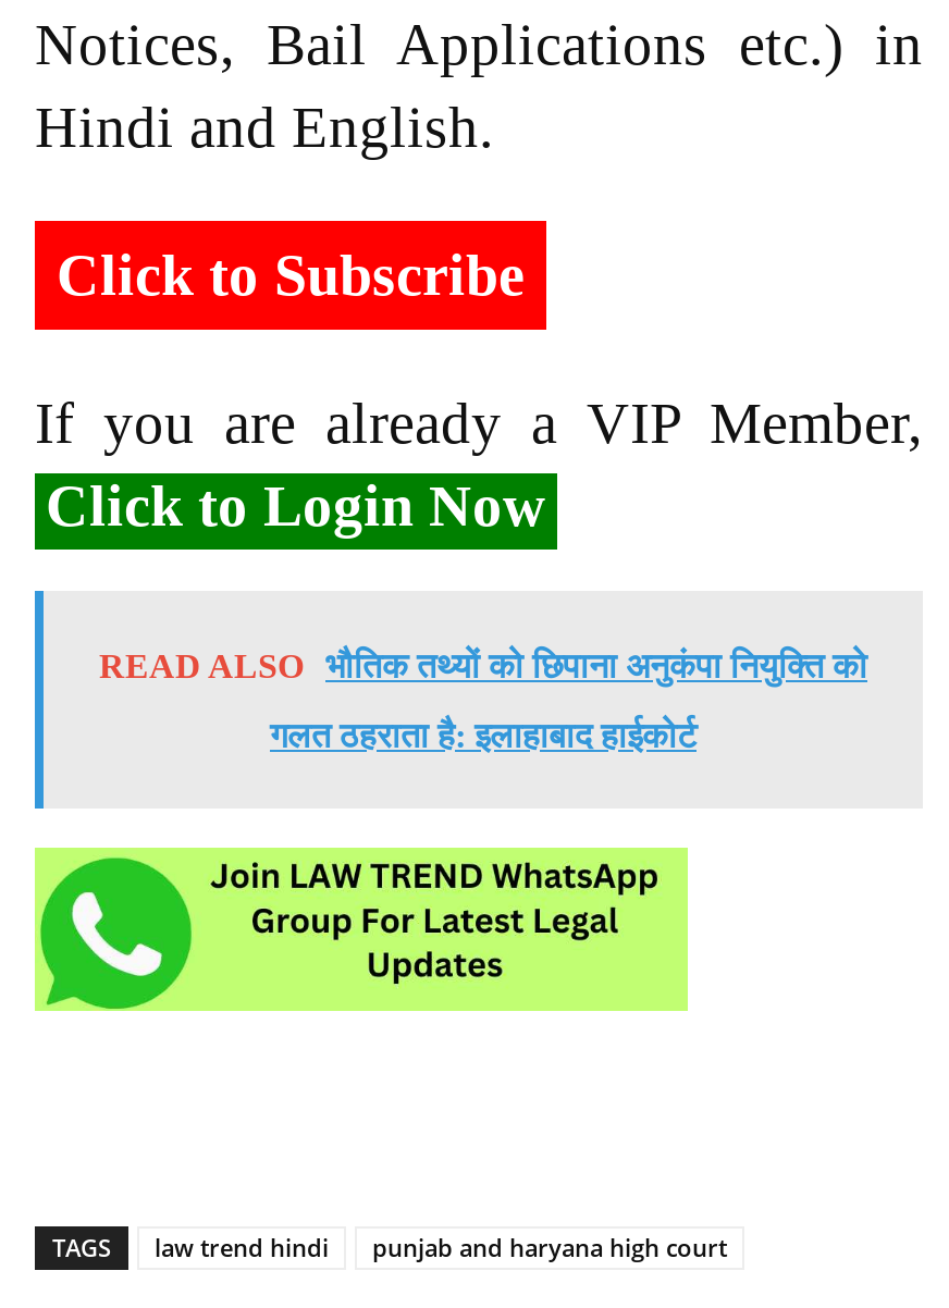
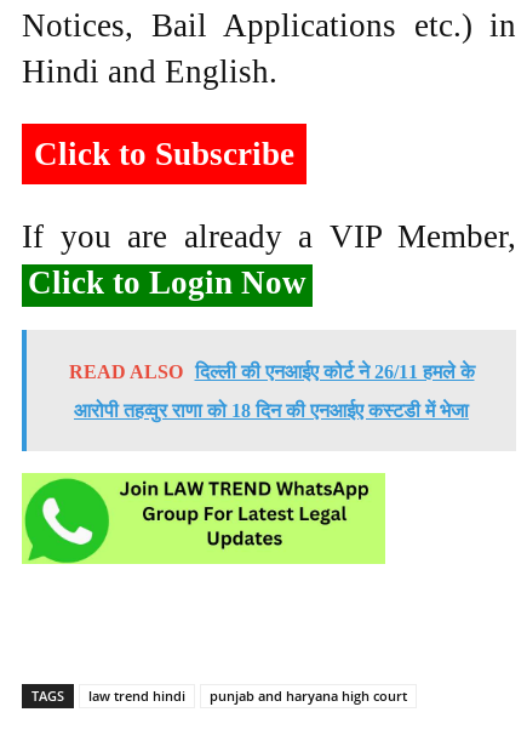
- READ ALSO भौतिक तथ्यों को छिपाना अनुकंपा नियुक्ति को
+ READ ALSO दिल्ली की एनआईए कोर्ट ने 26/11 हमले के

- गलत ठहराता है: इलाहाबाद हाईकोर्ट
+ आरोपी तहव्वुर राणा को 18 दिन की एनआईए कस्टडी में भेजा
